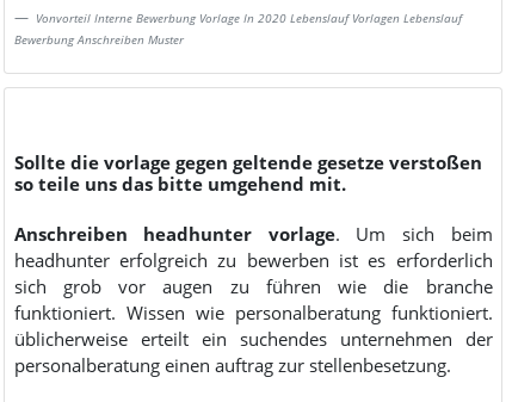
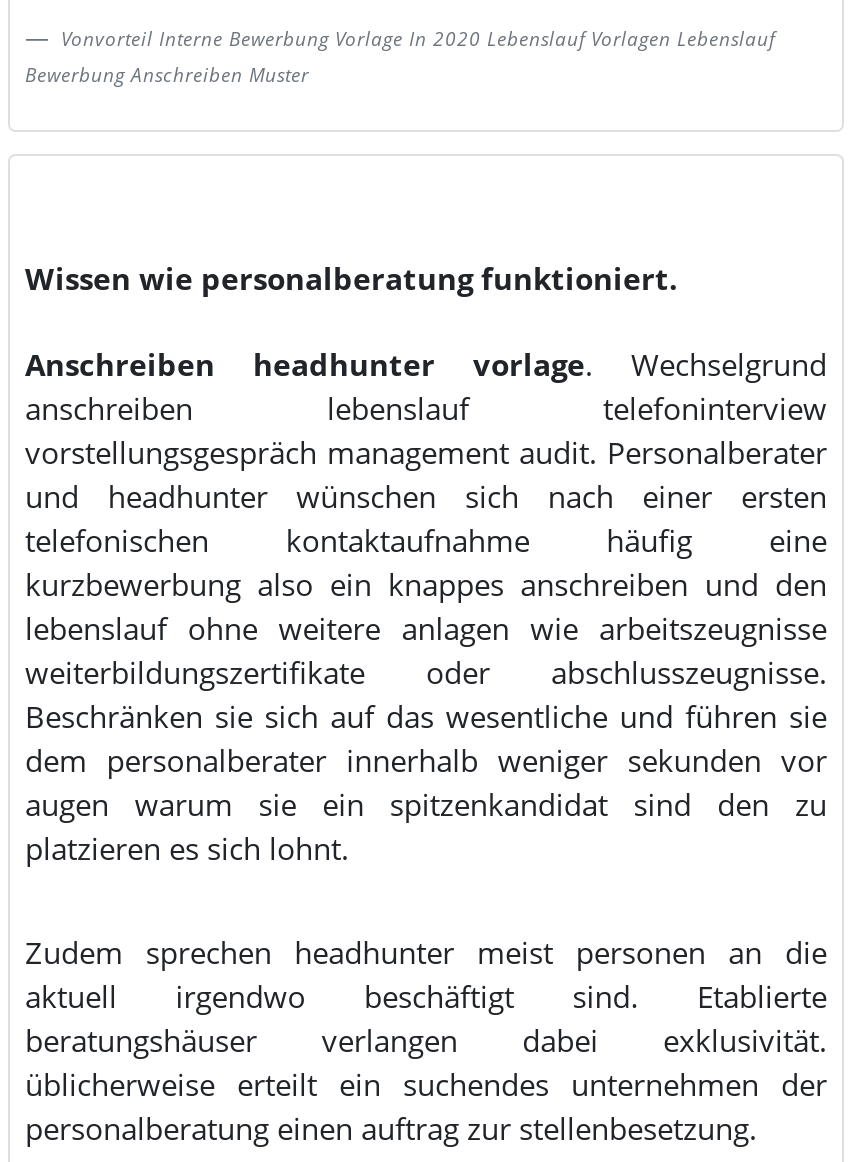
- Sollte die vorlage gegen geltende gesetze verstoßen
- so teile uns das bitte umgehend mit.
- Anschreiben headhunter vorlage. Um sich beim
- headhunter erfolgreich zu bewerben ist es erforderlich
- sich grob vor augen zu führen wie die branche
- funktioniert. Wissen wie personalberatung funktioniert.
+ Wissen wie personalberatung funktioniert.
+ Anschreiben headhunter vorlage. Wechselgrund
+ anschreiben lebenslauf telefoninterview
+ vorstellungsgespräch management audit. Personalberater
+ und headhunter wünschen sich nach einer ersten
+ telefonischen kontaktaufnahme häufig eine
+ kurzbewerbung also ein knappes anschreiben und den
+ lebenslauf ohne weitere anlagen wie arbeitszeugnisse
+ weiterbildungszertifikate oder abschlusszeugnisse.
+ Beschränken sie sich auf das wesentliche und führen sie
+ dem personalberater innerhalb weniger sekunden vor
+ augen warum sie ein spitzenkandidat sind den zu
+ platzieren es sich lohnt.
+ Zudem sprechen headhunter meist personen an die
+ aktuell irgendwo beschäftigt sind. Etablierte
+ beratungshäuser verlangen dabei exklusivität.
